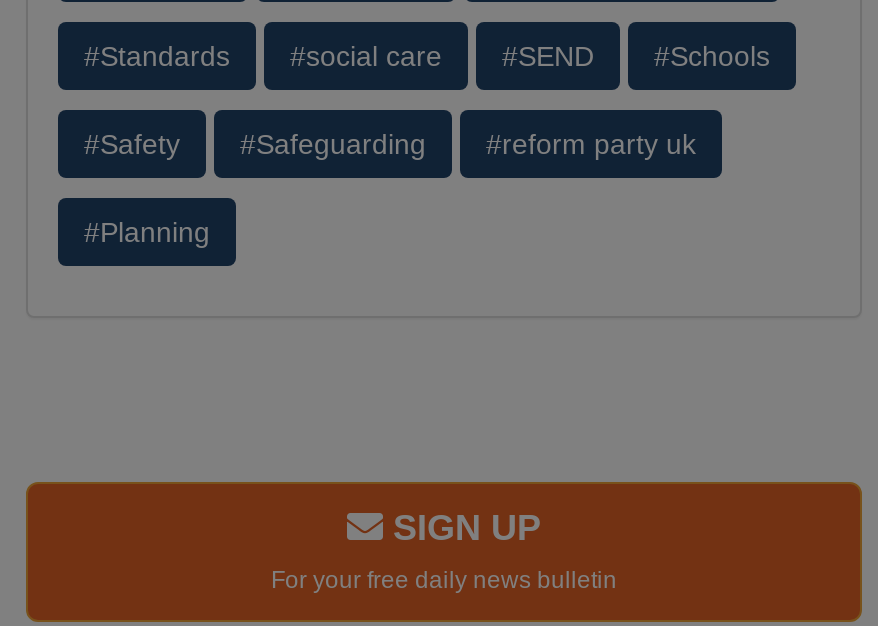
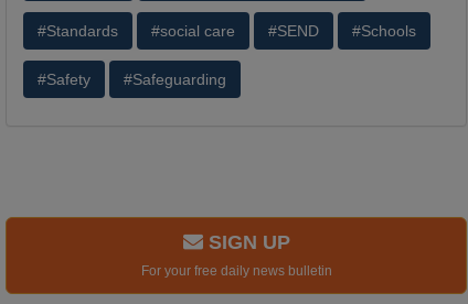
- #reform party uk
- #Planning
